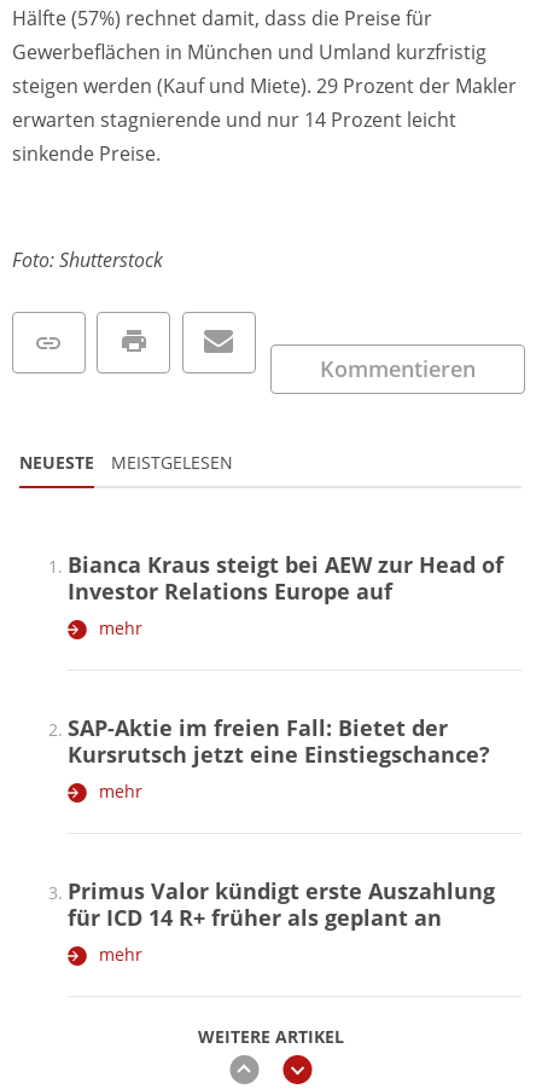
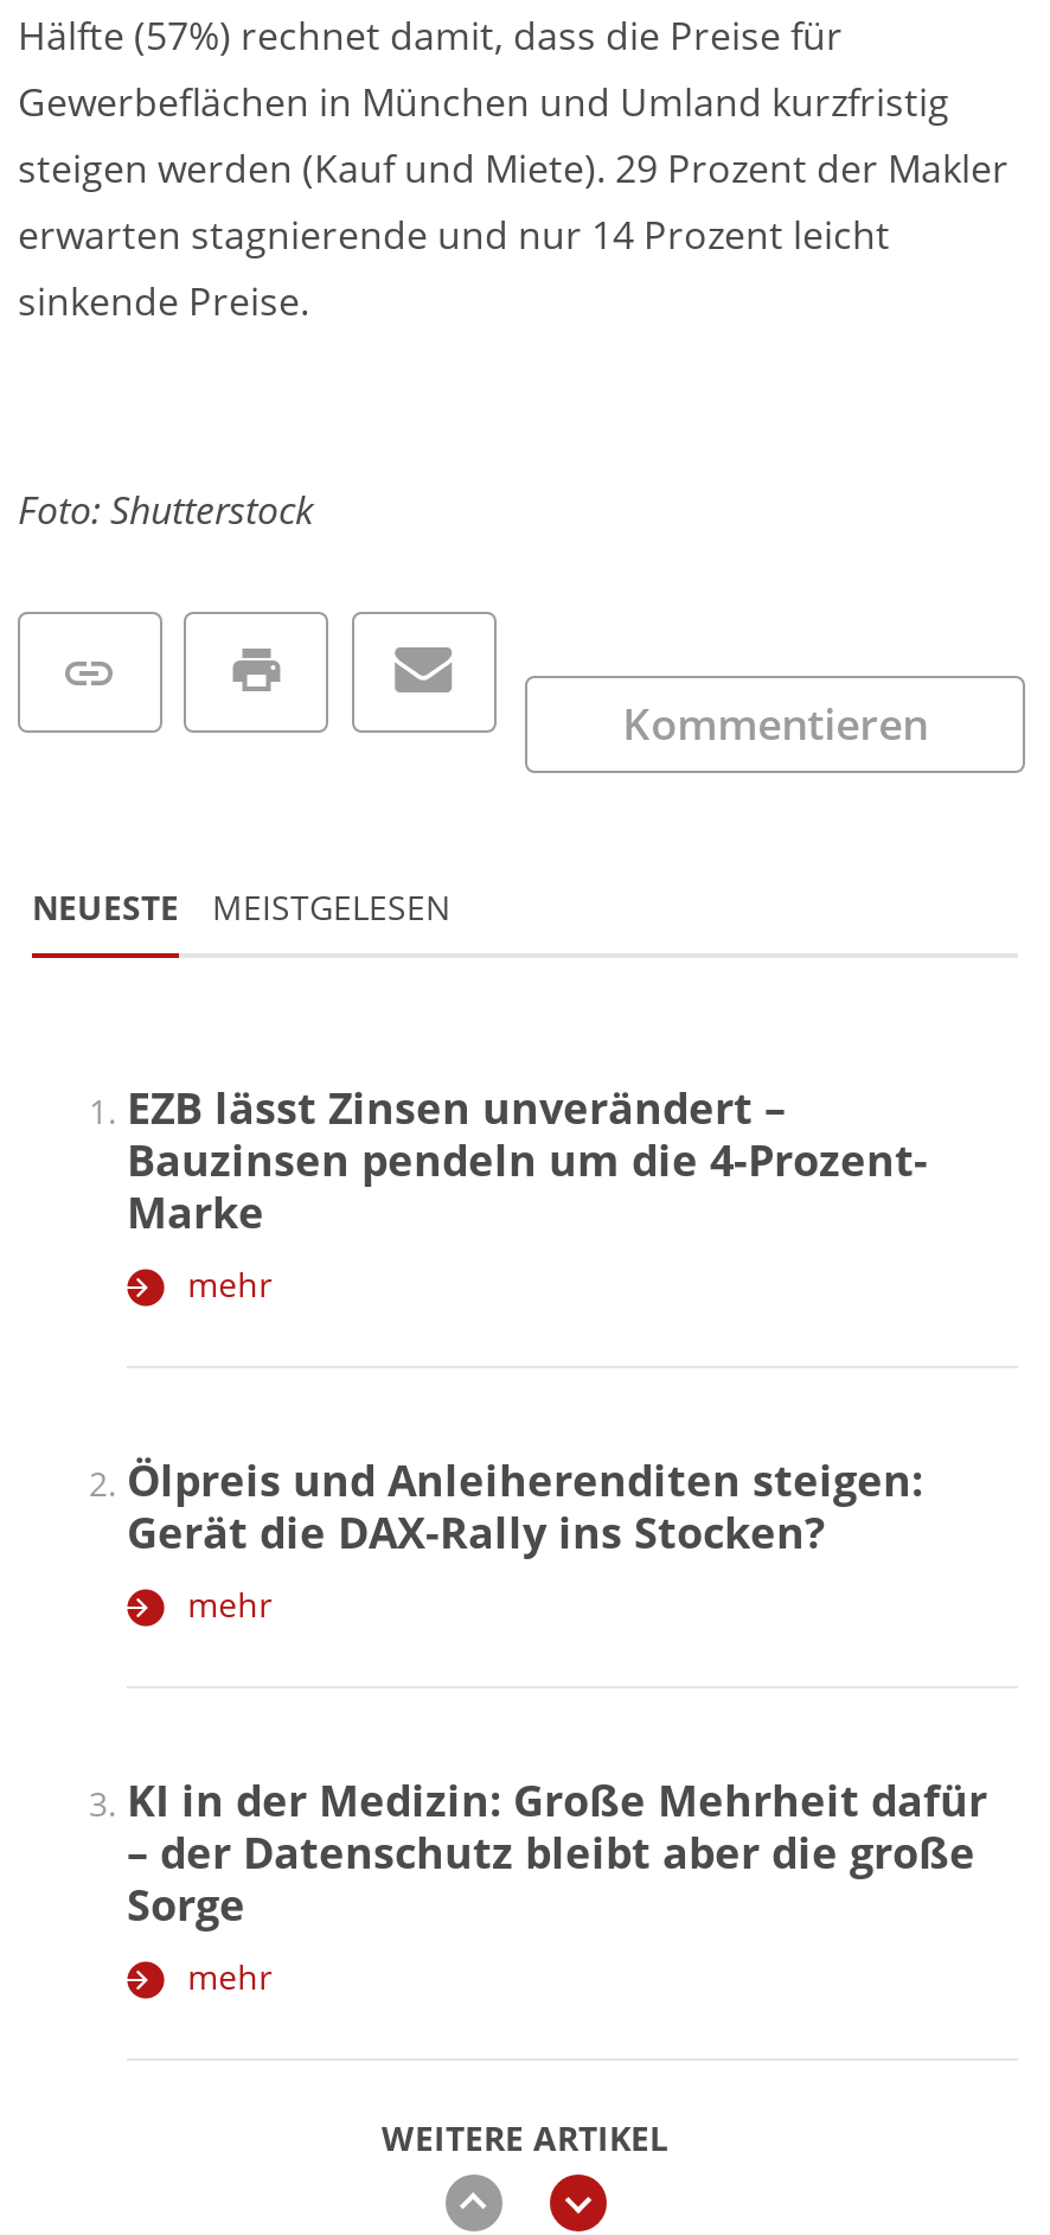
- Bianca Kraus steigt bei AEW zur Head of
- Investor Relations Europe auf
+ EZB lässt Zinsen unverändert –
+ Bauzinsen pendeln um die 4-Prozent-
+ Marke

- SAP-Aktie im freien Fall: Bietet der
- Kursrutsch jetzt eine Einstiegschance?
+ Ölpreis und Anleiherenditen steigen:
+ Gerät die DAX-Rally ins Stocken?

- Primus Valor kündigt erste Auszahlung
- für ICD 14 R+ früher als geplant an
+ KI in der Medizin: Große Mehrheit dafür
+ – der Datenschutz bleibt aber die große
+ Sorge
